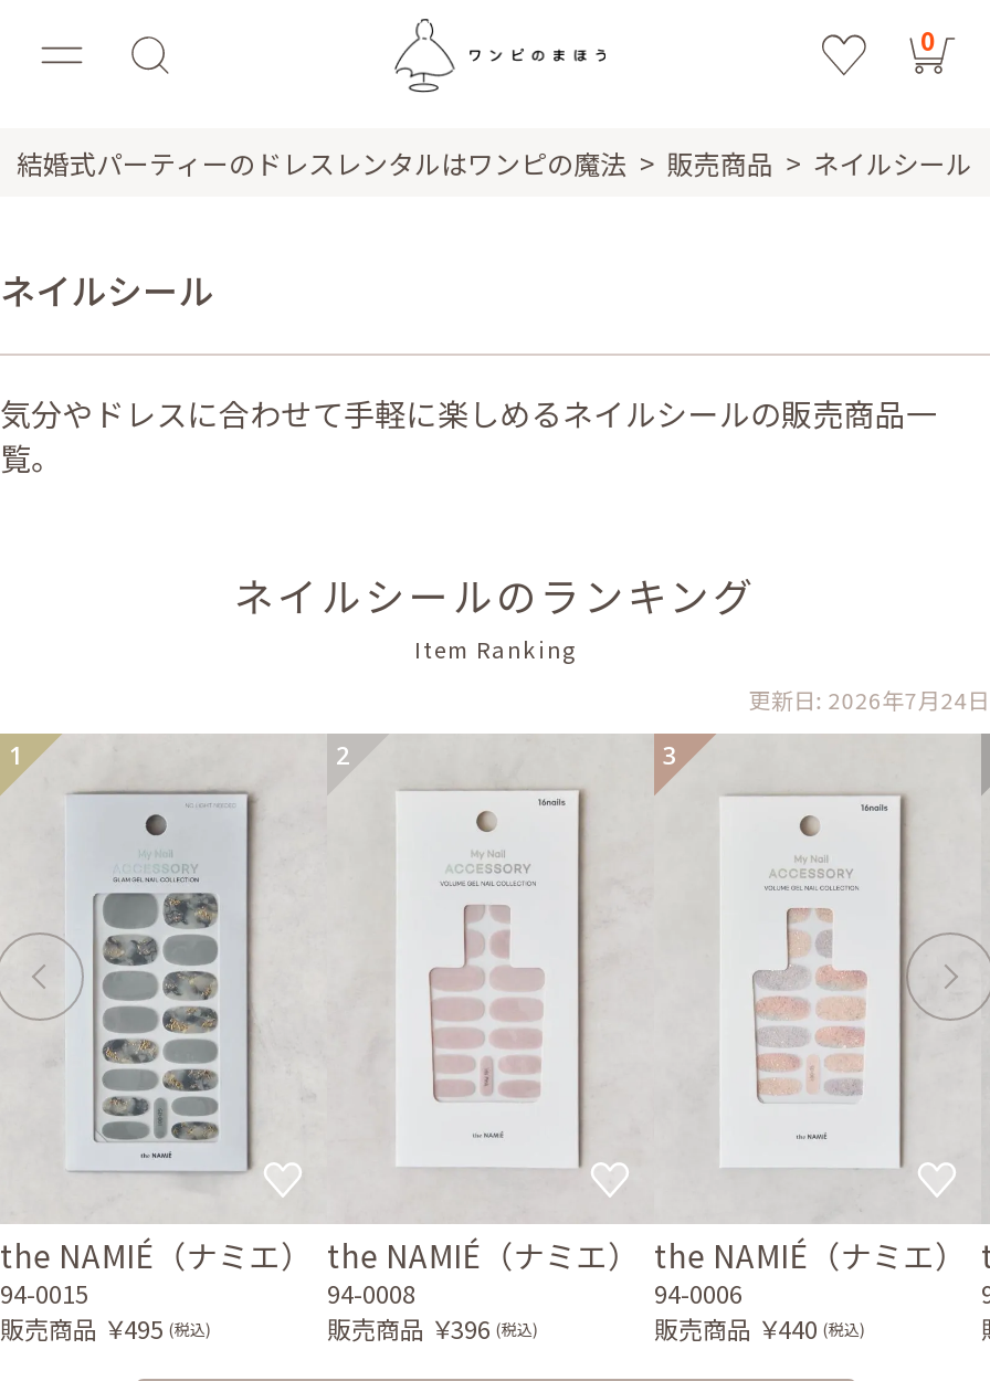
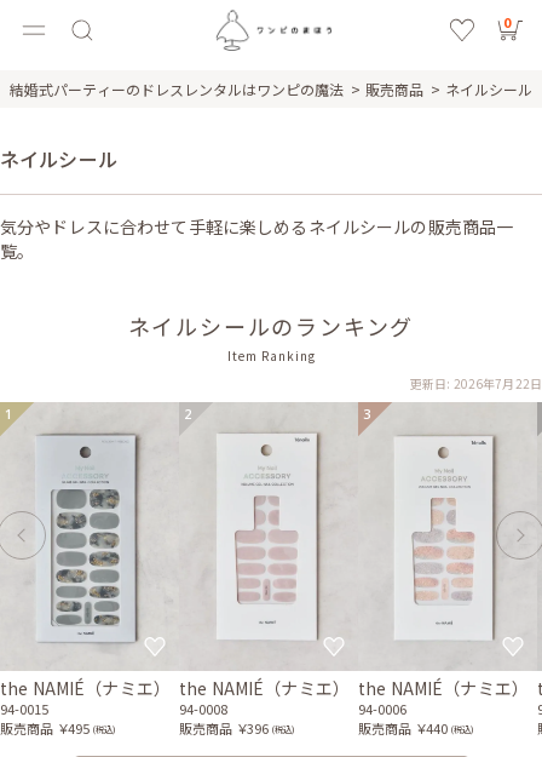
- 更新日: 2026年7月24日
+ 更新日: 2026年7月22日
